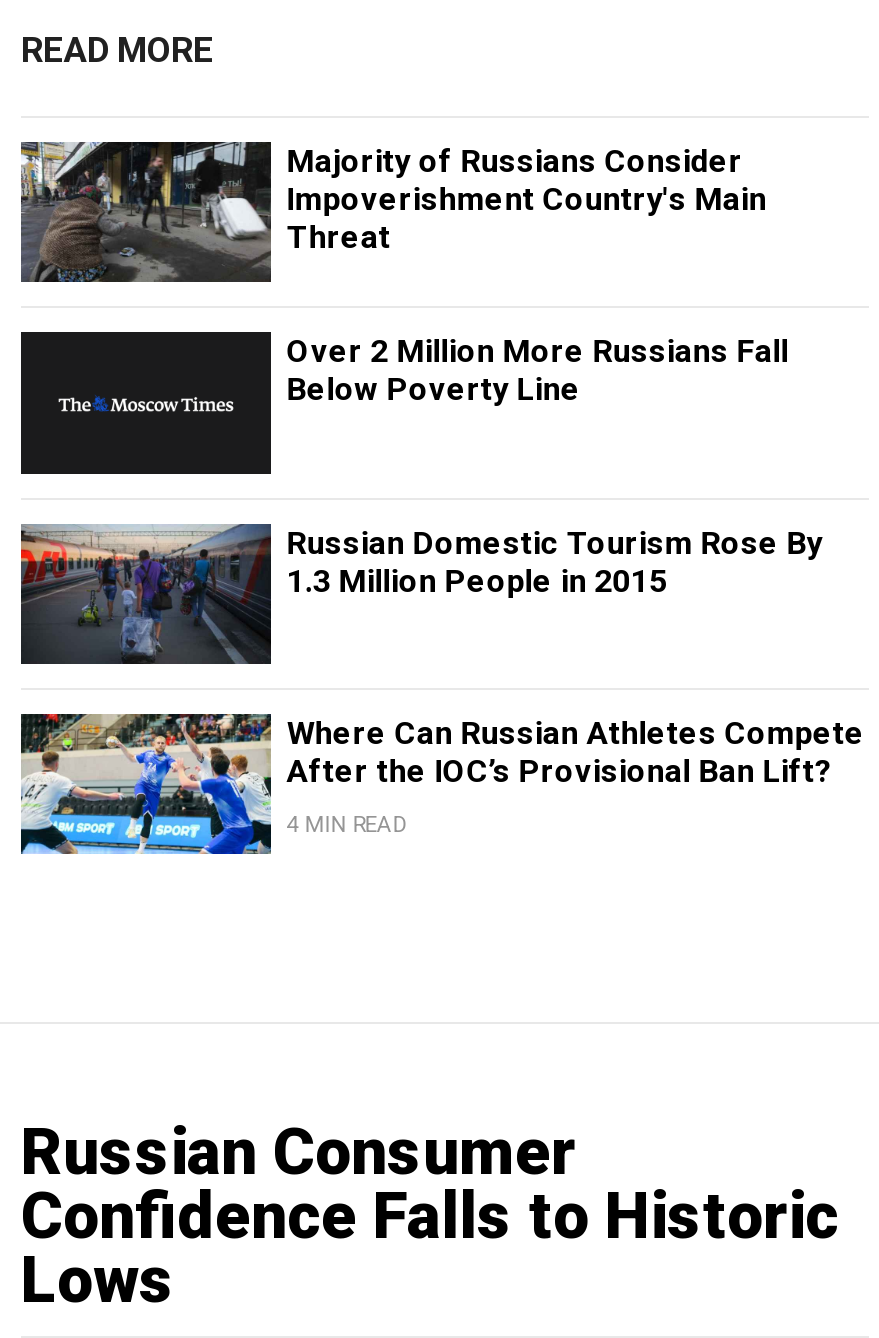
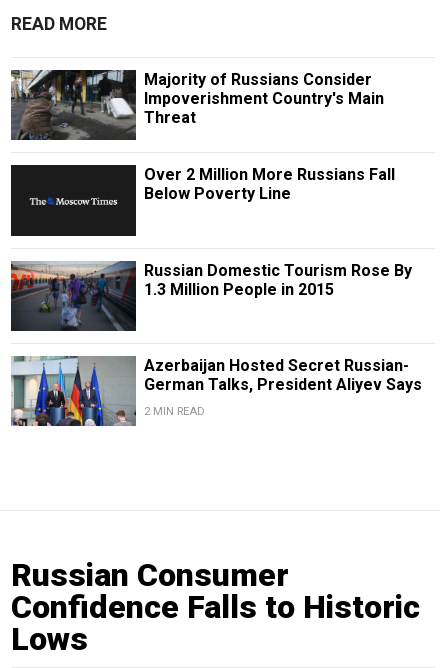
- [image]
- Where Can Russian Athletes Compete
- After the IOC’s Provisional Ban Lift?
+ [image]
+ Azerbaijan Hosted Secret Russian-
+ German Talks, President Aliyev Says

- 4 MIN READ
+ 2 MIN READ
